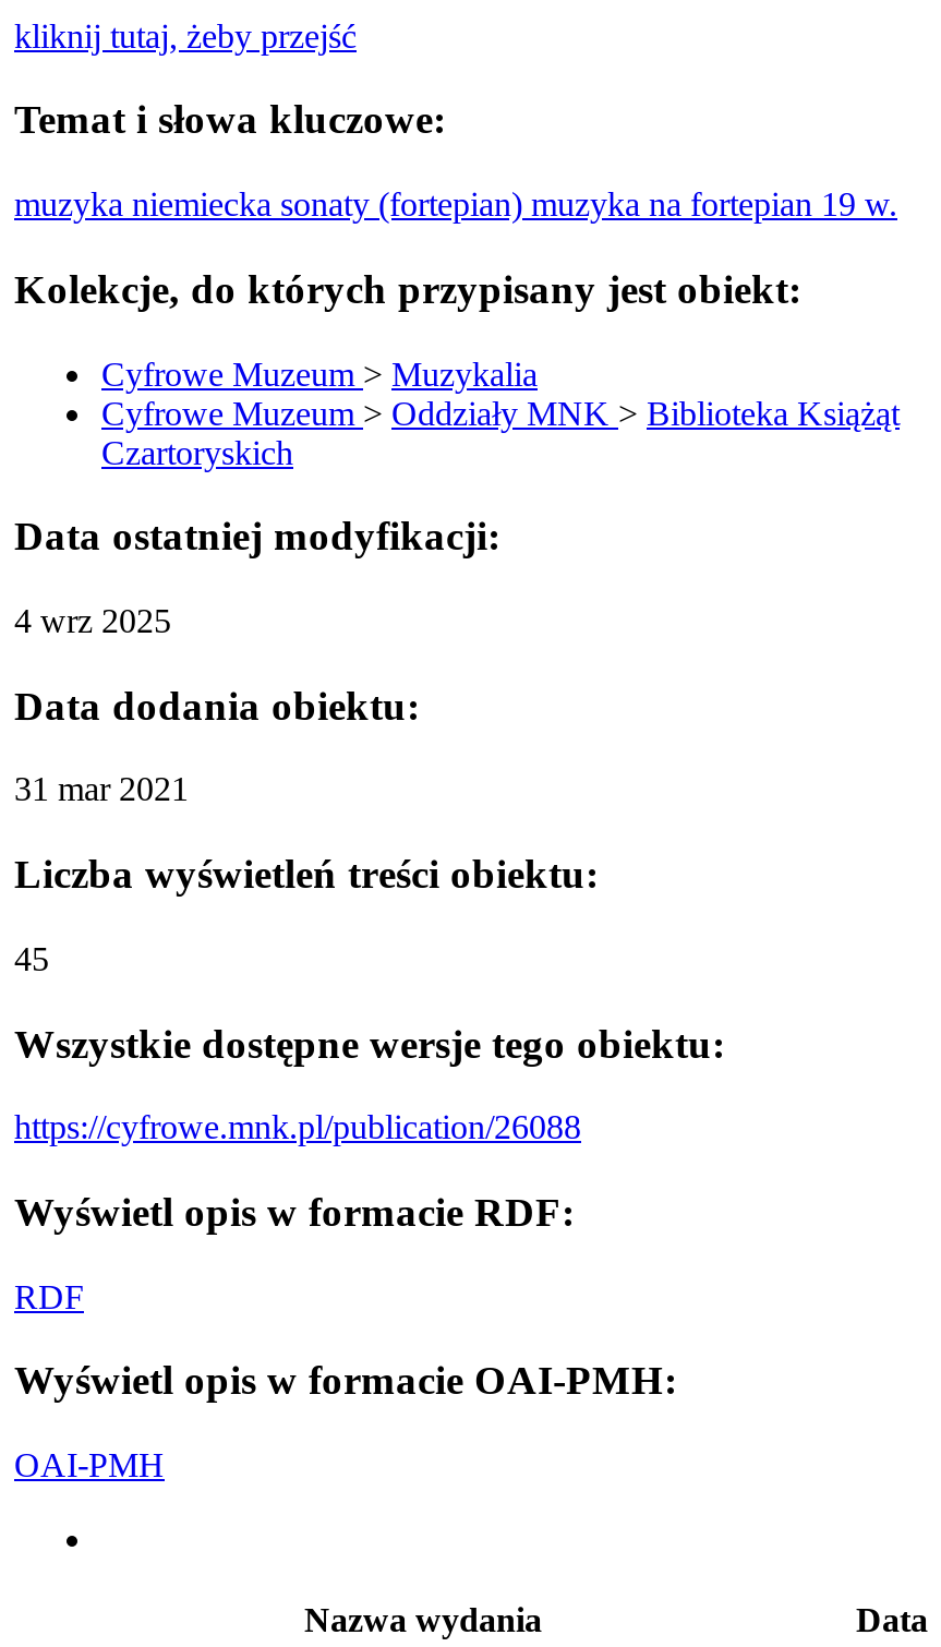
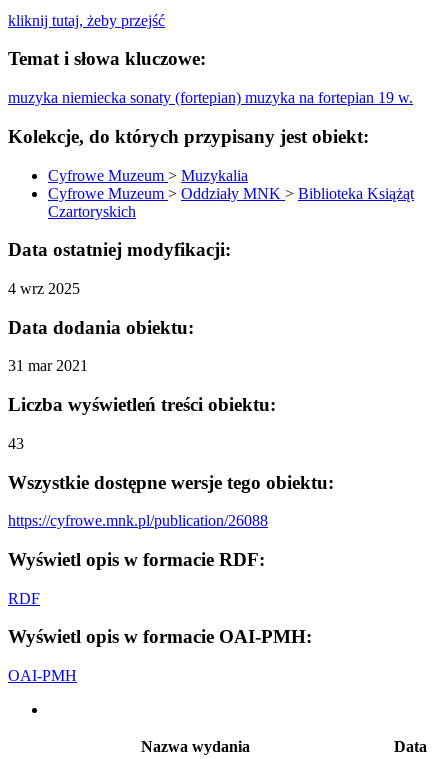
- 45
+ 43
